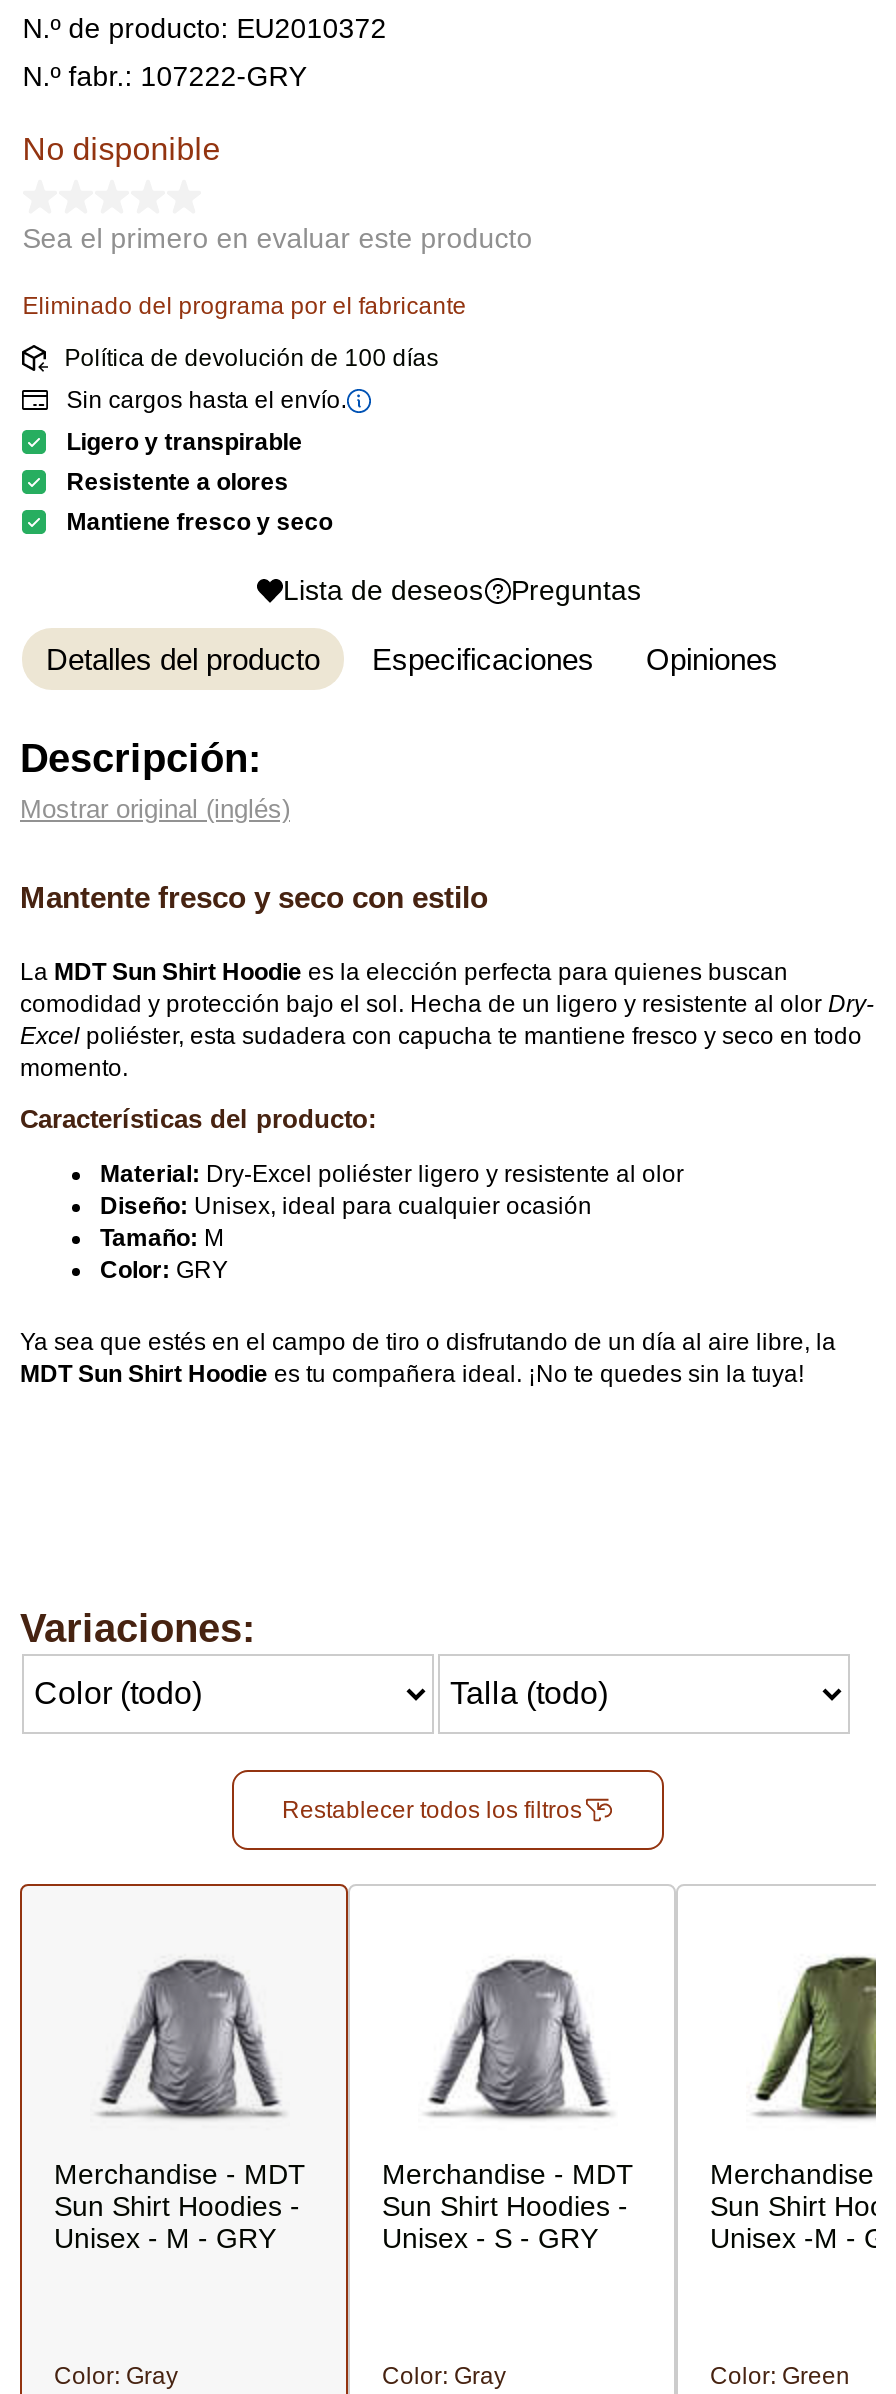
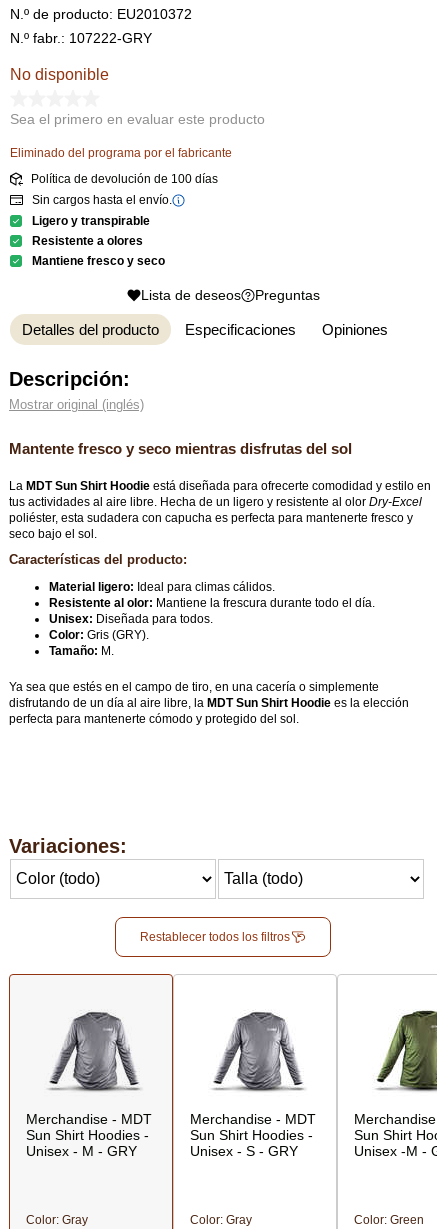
- Mantente fresco y seco con estilo
+ Mantente fresco y seco mientras disfrutas del sol

- La MDT Sun Shirt Hoodie es la elección perfecta para quienes buscan
- comodidad y protección bajo el sol. Hecha de un ligero y resistente al olor Dry-
- Excel poliéster, esta sudadera con capucha te mantiene fresco y seco en todo
- momento.
+ La MDT Sun Shirt Hoodie está diseñada para ofrecerte comodidad y estilo en
+ tus actividades al aire libre. Hecha de un ligero y resistente al olor Dry-Excel
+ poliéster, esta sudadera con capucha es perfecta para mantenerte fresco y
+ seco bajo el sol.

- Material: Dry-Excel poliéster ligero y resistente al olor
- Diseño: Unisex, ideal para cualquier ocasión
- Tamaño: M
- Color: GRY
+ Material ligero: Ideal para climas cálidos.
+ Resistente al olor: Mantiene la frescura durante todo el día.
+ Unisex: Diseñada para todos.
+ Color: Gris (GRY).
+ Tamaño: M.

- Ya sea que estés en el campo de tiro o disfrutando de un día al aire libre, la
- MDT Sun Shirt Hoodie es tu compañera ideal. ¡No te quedes sin la tuya!
+ Ya sea que estés en el campo de tiro, en una cacería o simplemente
+ disfrutando de un día al aire libre, la MDT Sun Shirt Hoodie es la elección
+ perfecta para mantenerte cómodo y protegido del sol.
